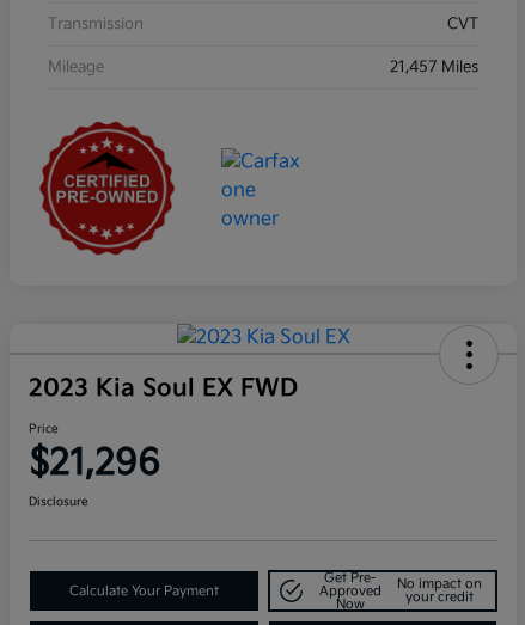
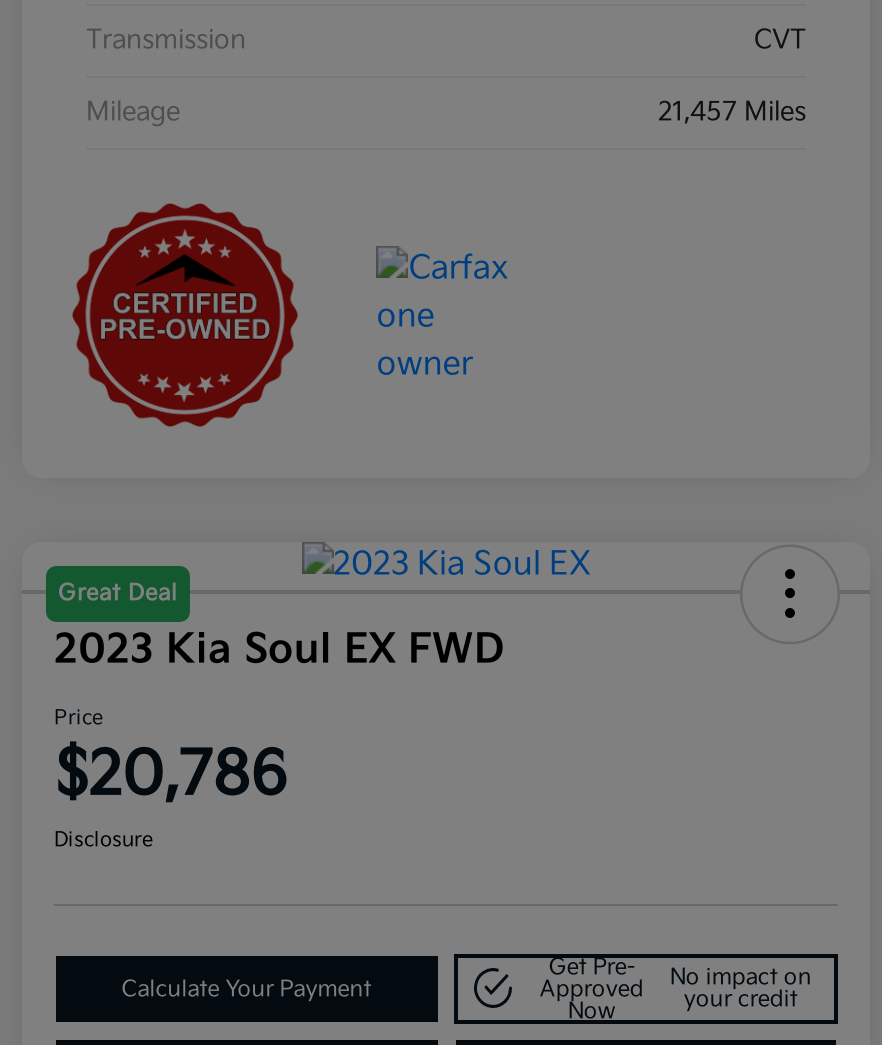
+ Great Deal

- $21,296
+ $20,786
